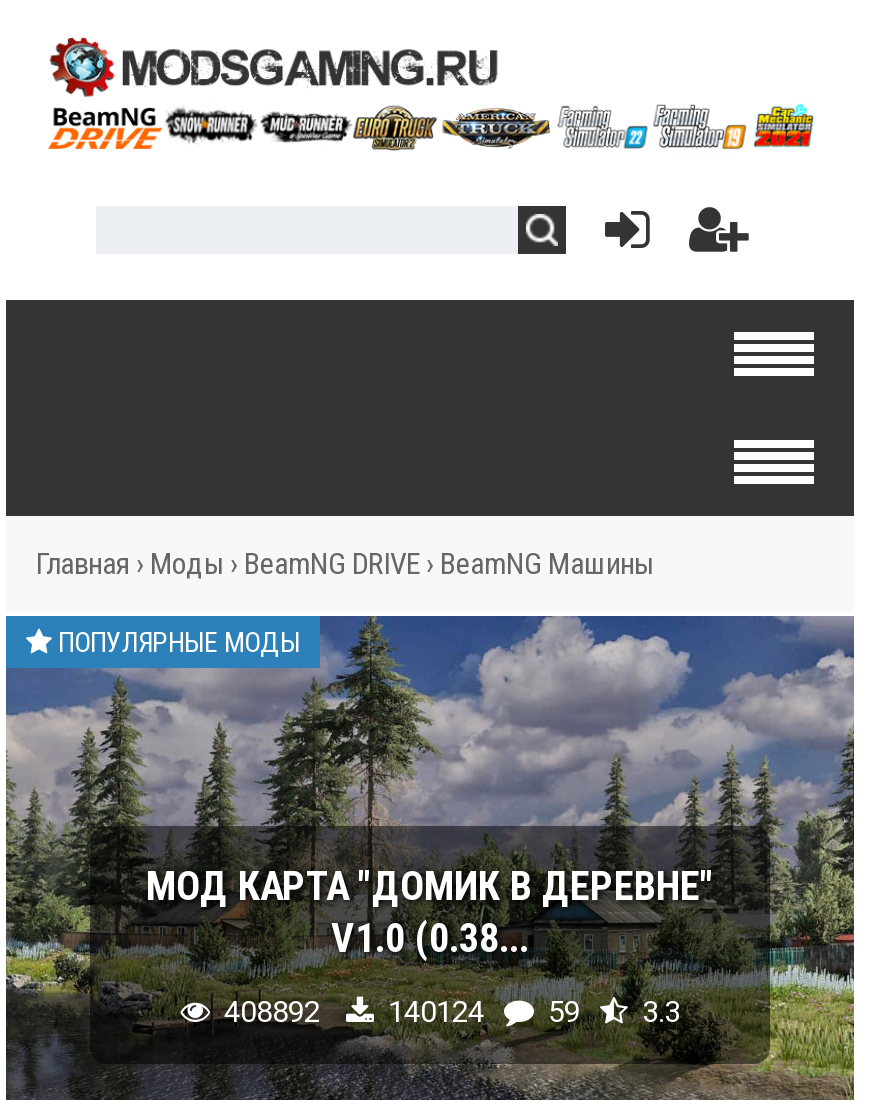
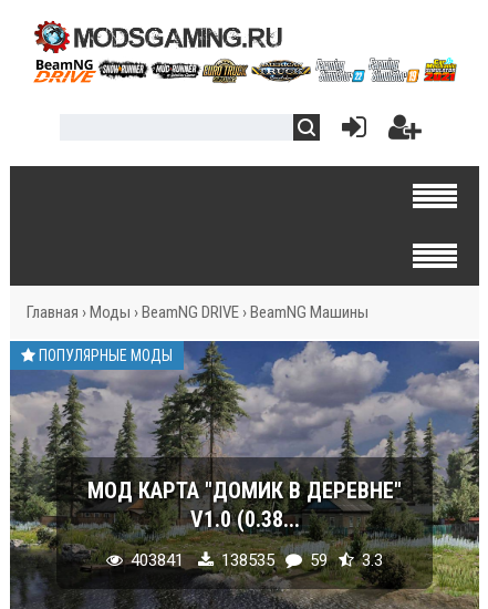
- 408892
+ 403841

- 140124
+ 138535
